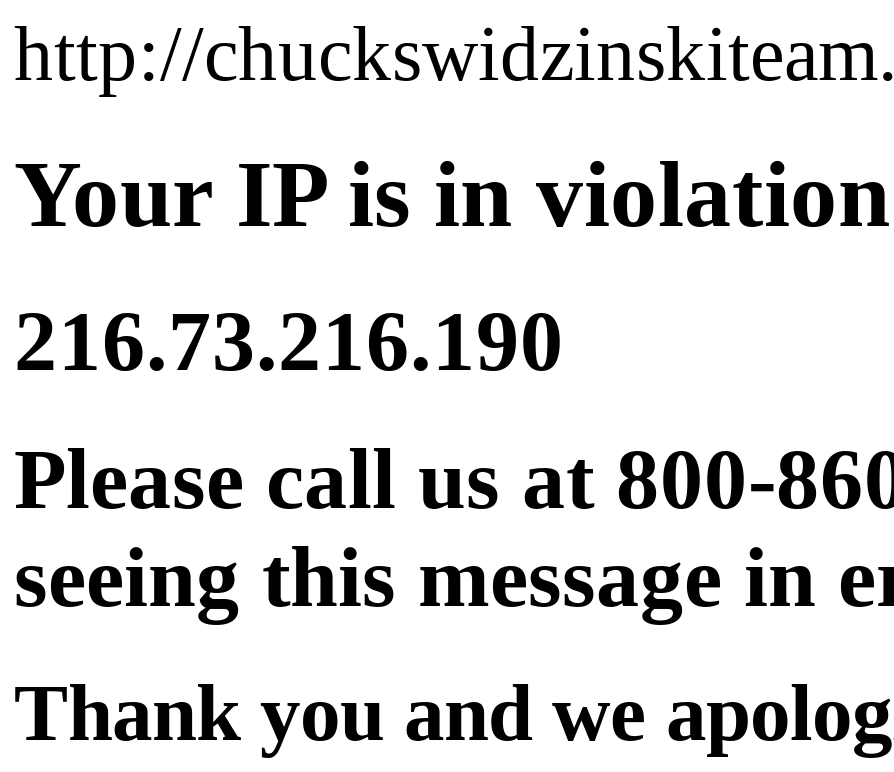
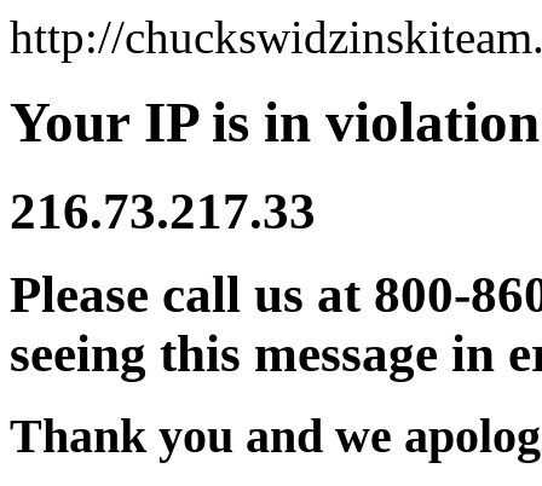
- 216.73.216.190
+ 216.73.217.33
